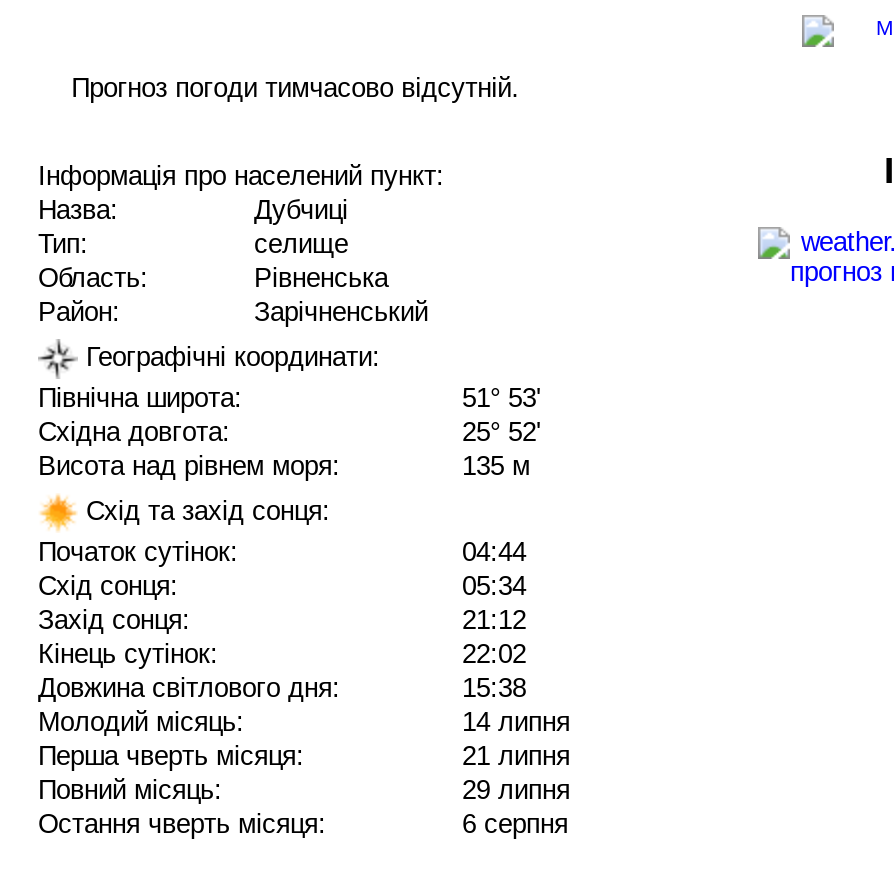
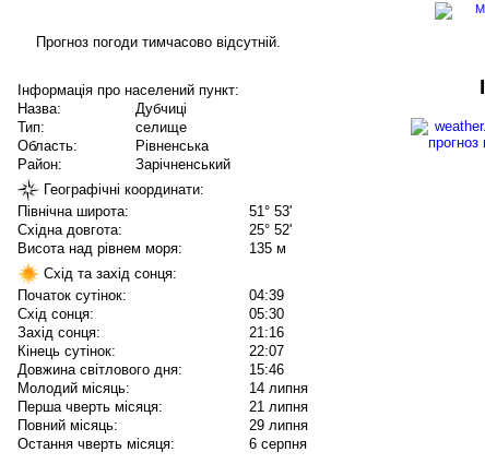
- 04:44
+ 04:39

- 05:34
+ 05:30

- 21:12
+ 21:16

- 22:02
+ 22:07

- 15:38
+ 15:46
